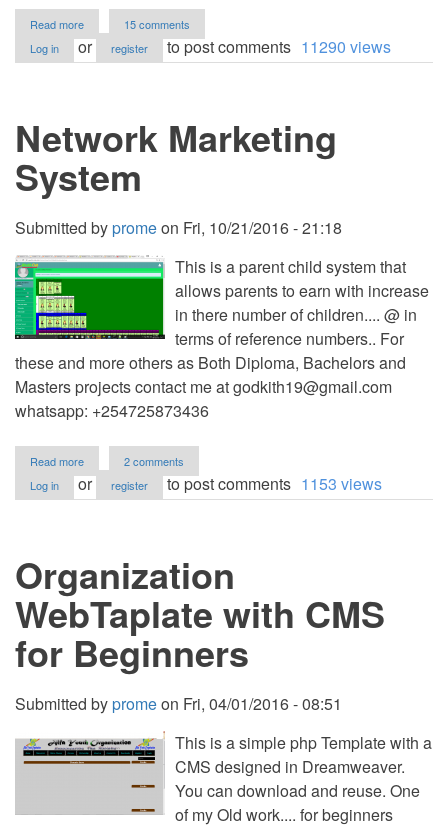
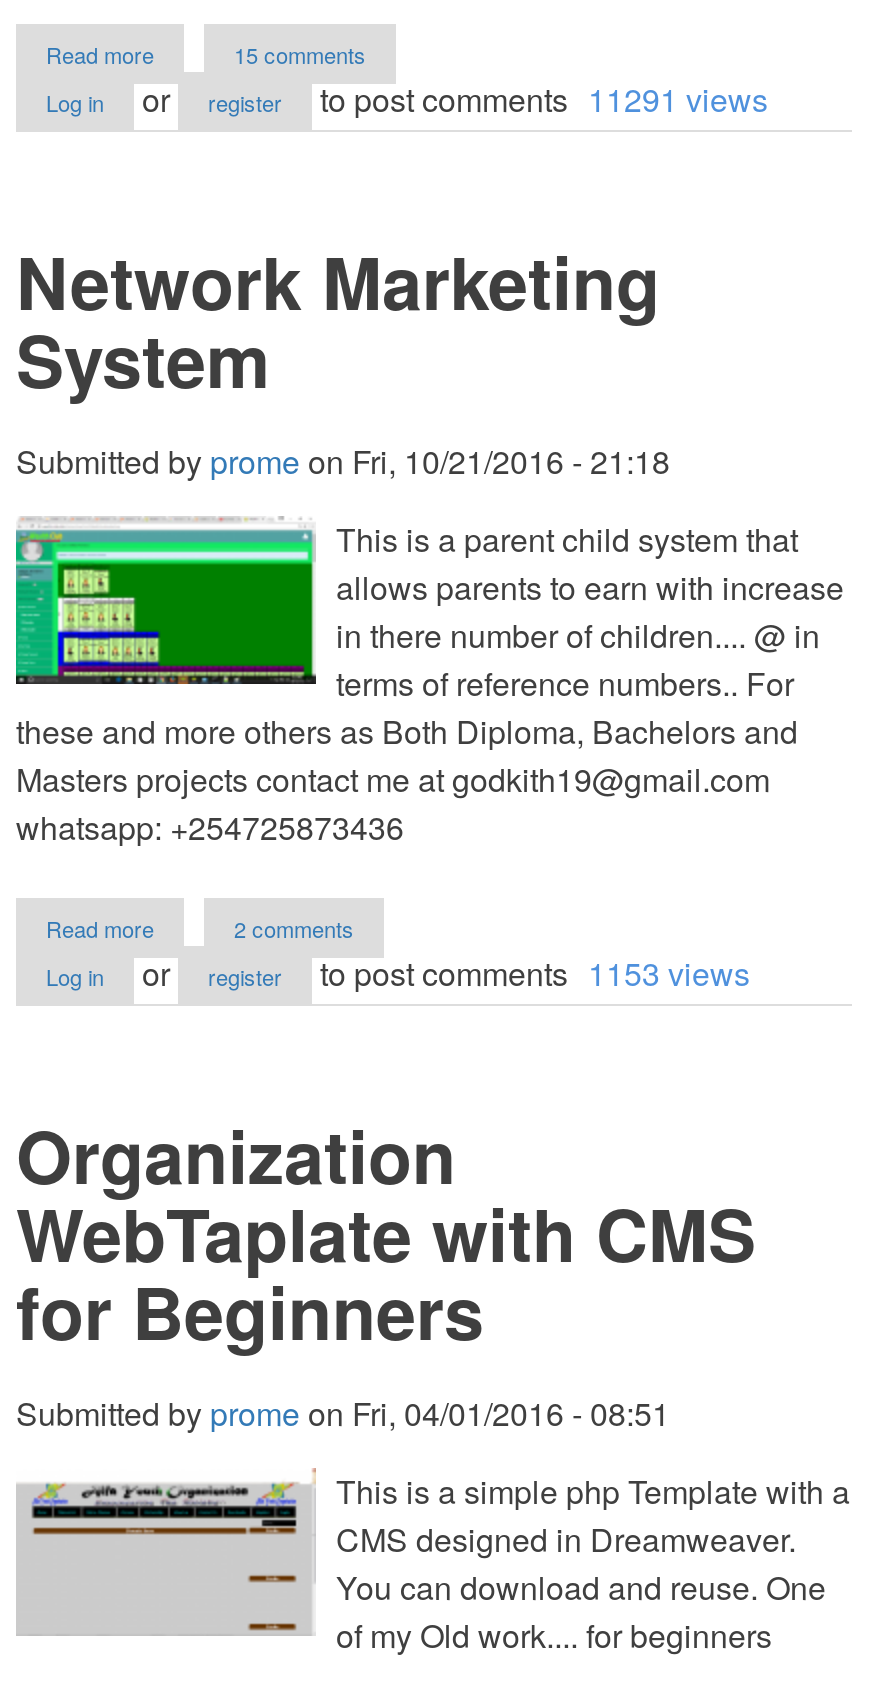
- to post comments 11290 views
+ to post comments 11291 views
